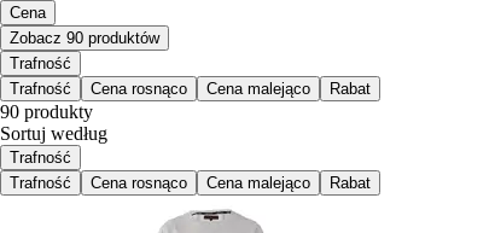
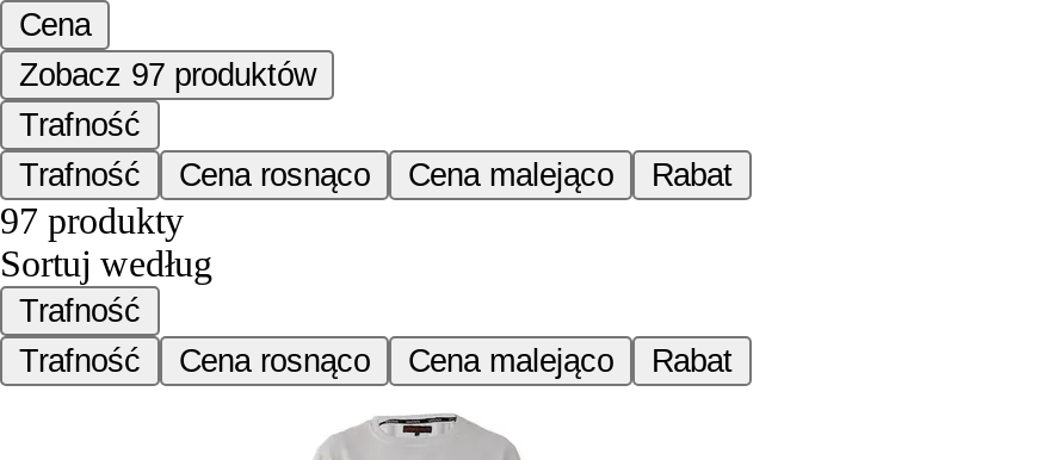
- Zobacz 90 produktów
+ Zobacz 97 produktów

- 90 produkty
+ 97 produkty
